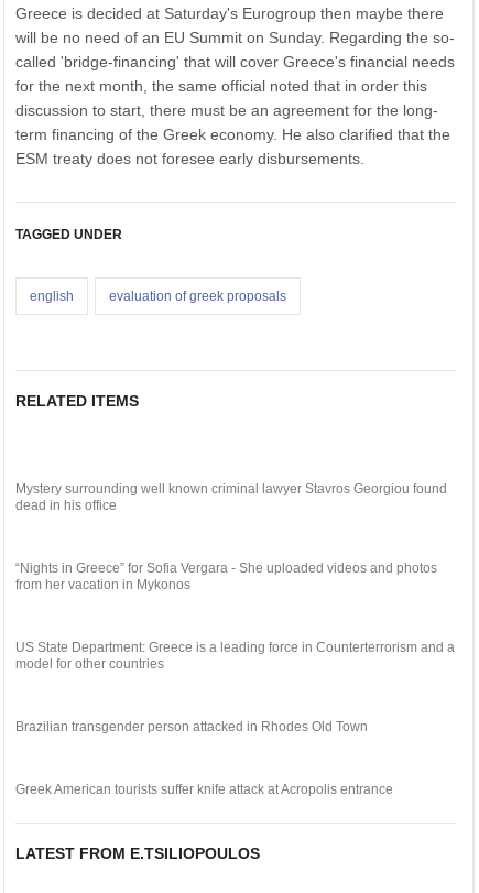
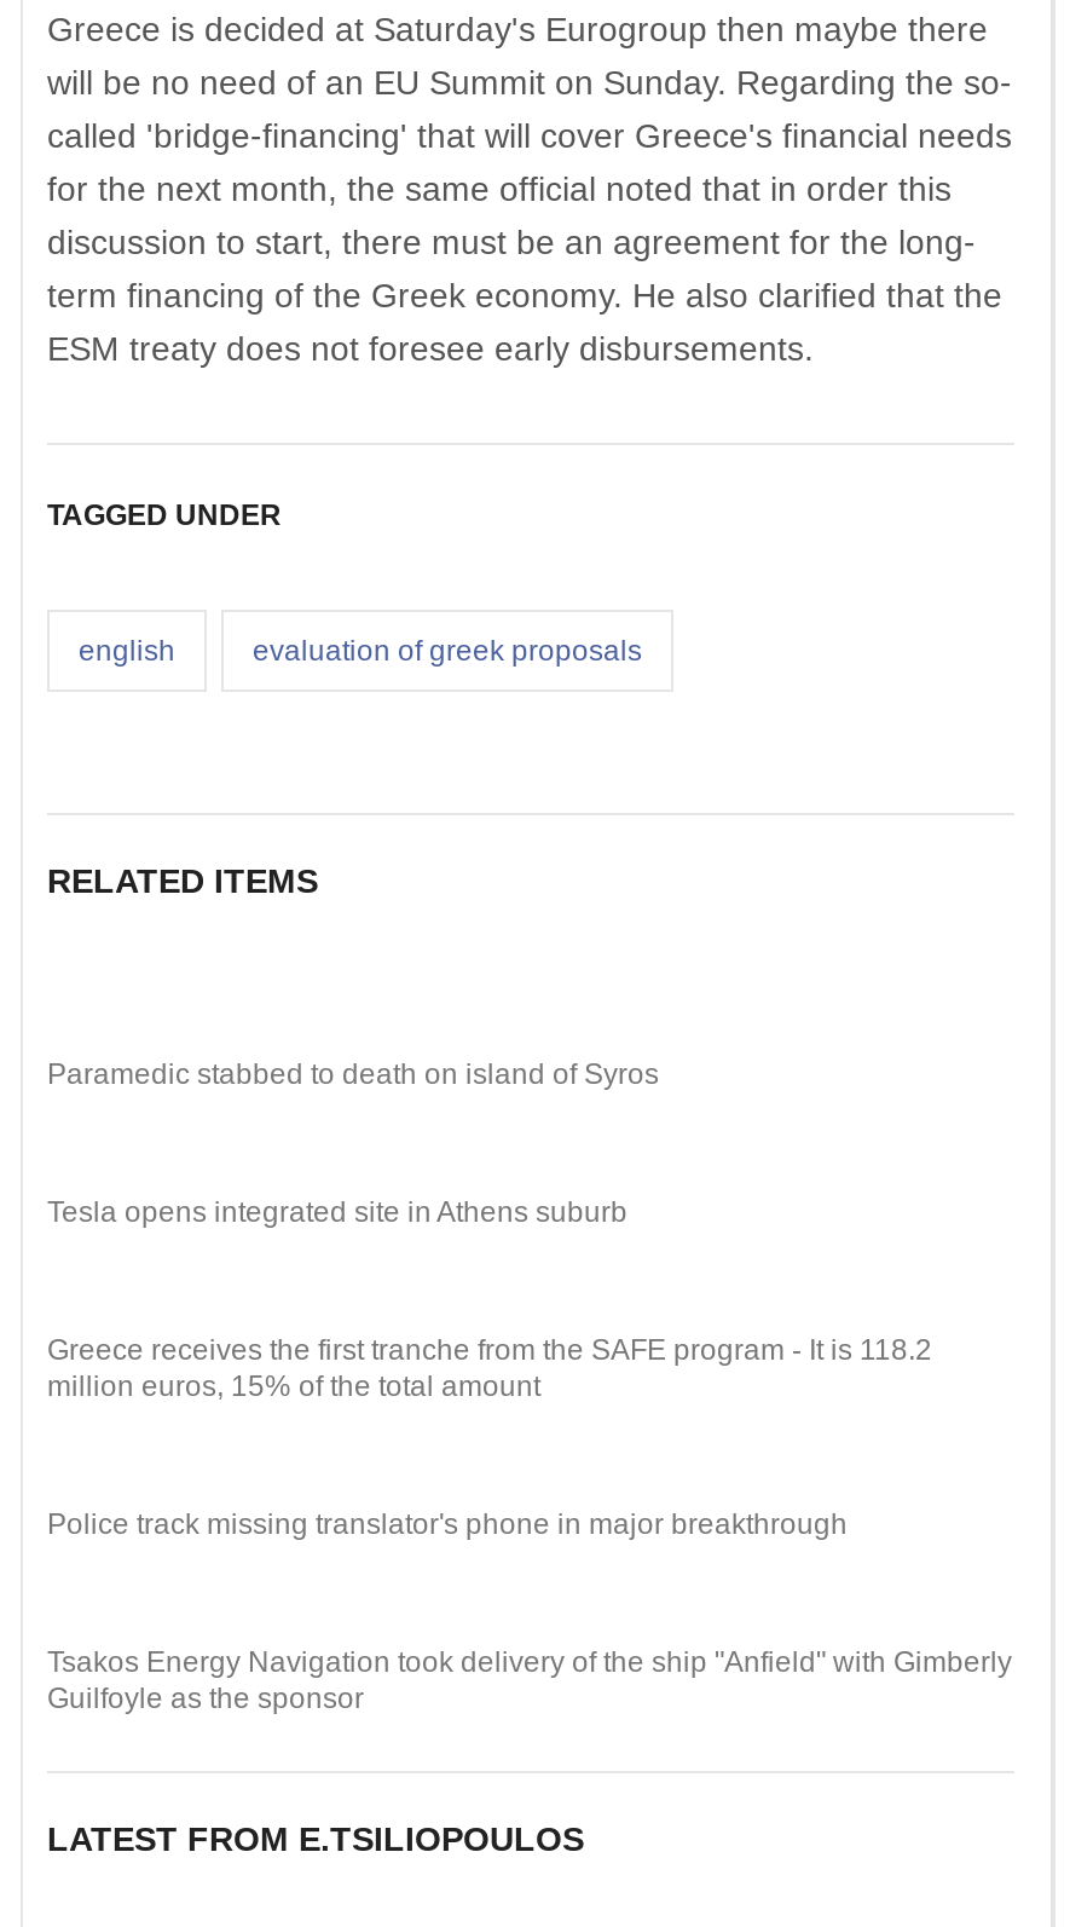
- Mystery surrounding well known criminal lawyer Stavros Georgiou found
- dead in his office
+ Paramedic stabbed to death on island of Syros

- “Nights in Greece” for Sofia Vergara - She uploaded videos and photos
- from her vacation in Mykonos
+ Tesla opens integrated site in Athens suburb

- US State Department: Greece is a leading force in Counterterrorism and a
- model for other countries
+ Greece receives the first tranche from the SAFE program - It is 118.2
+ million euros, 15% of the total amount

- Brazilian transgender person attacked in Rhodes Old Town
+ Police track missing translator's phone in major breakthrough

- Greek American tourists suffer knife attack at Acropolis entrance
+ Tsakos Energy Navigation took delivery of the ship "Anfield" with Gimberly
+ Guilfoyle as the sponsor
